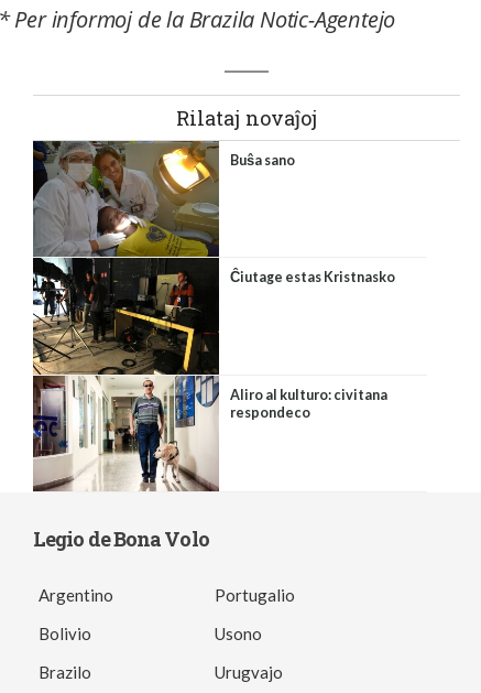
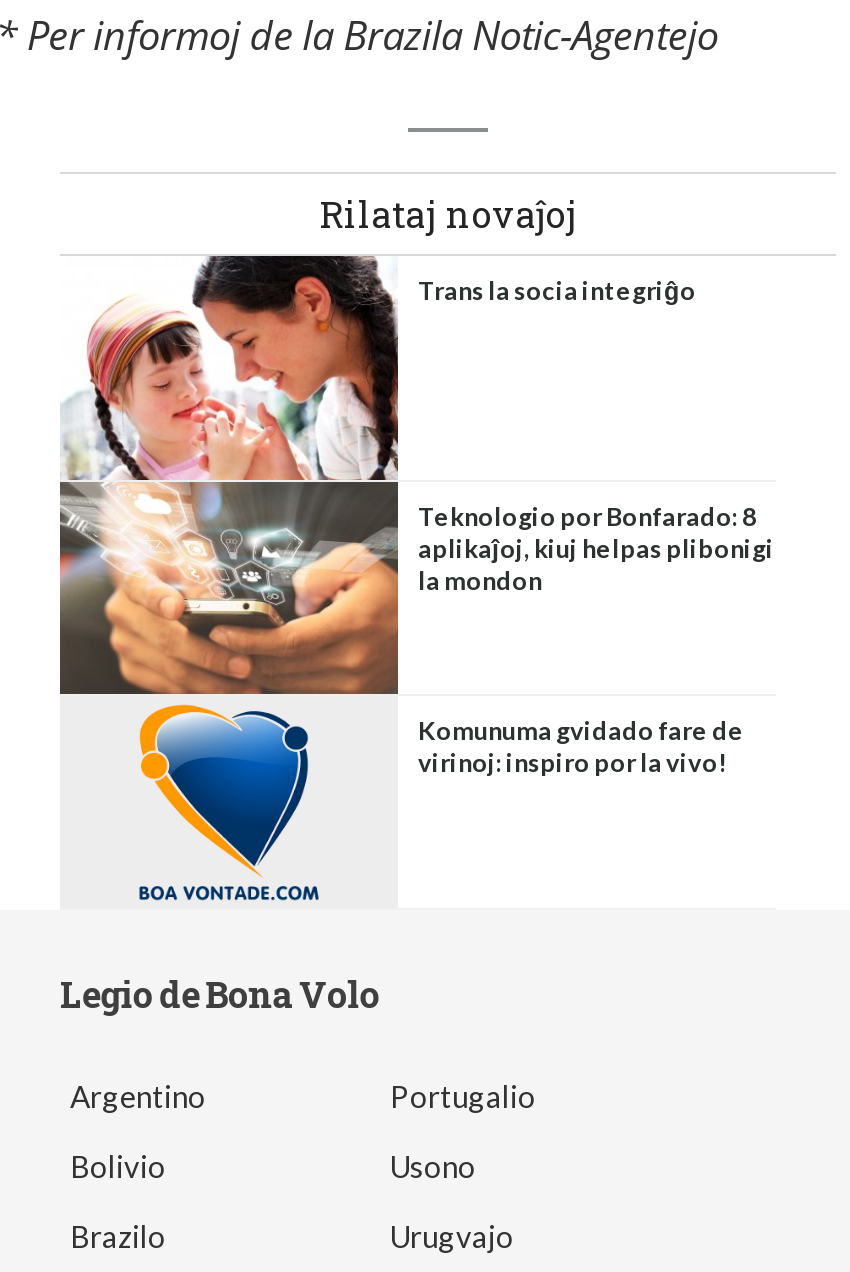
- [image]
- Buŝa sano
+ [image]
+ Trans la socia integriĝo

- Ĉiutage estas Kristnasko
+ Teknologio por Bonfarado: 8
+ aplikaĵoj, kiuj helpas plibonigi
+ la mondon

- Aliro al kulturo: civitana
- respondeco
+ Komunuma gvidado fare de
+ virinoj: inspiro por la vivo!
